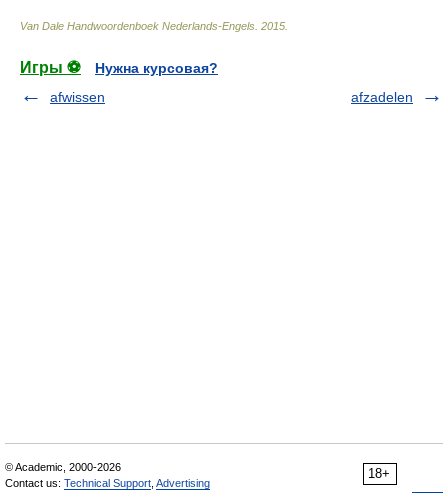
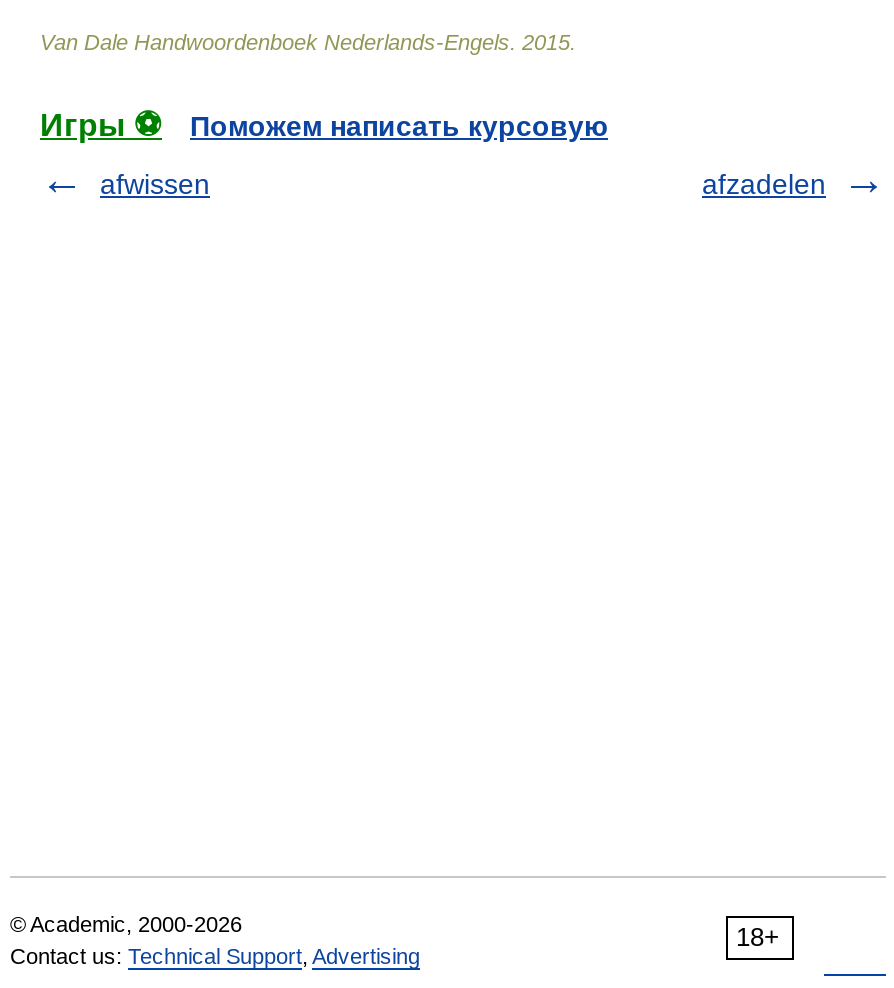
- Нужна курсовая?
+ Поможем написать курсовую
